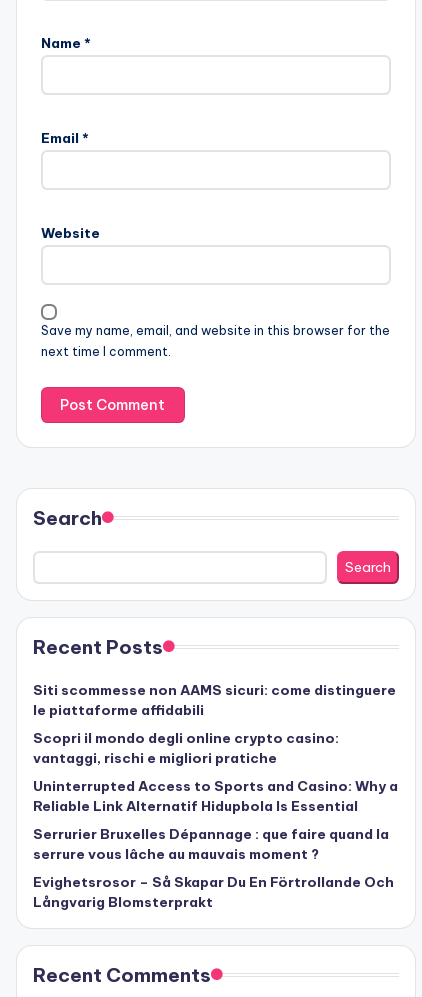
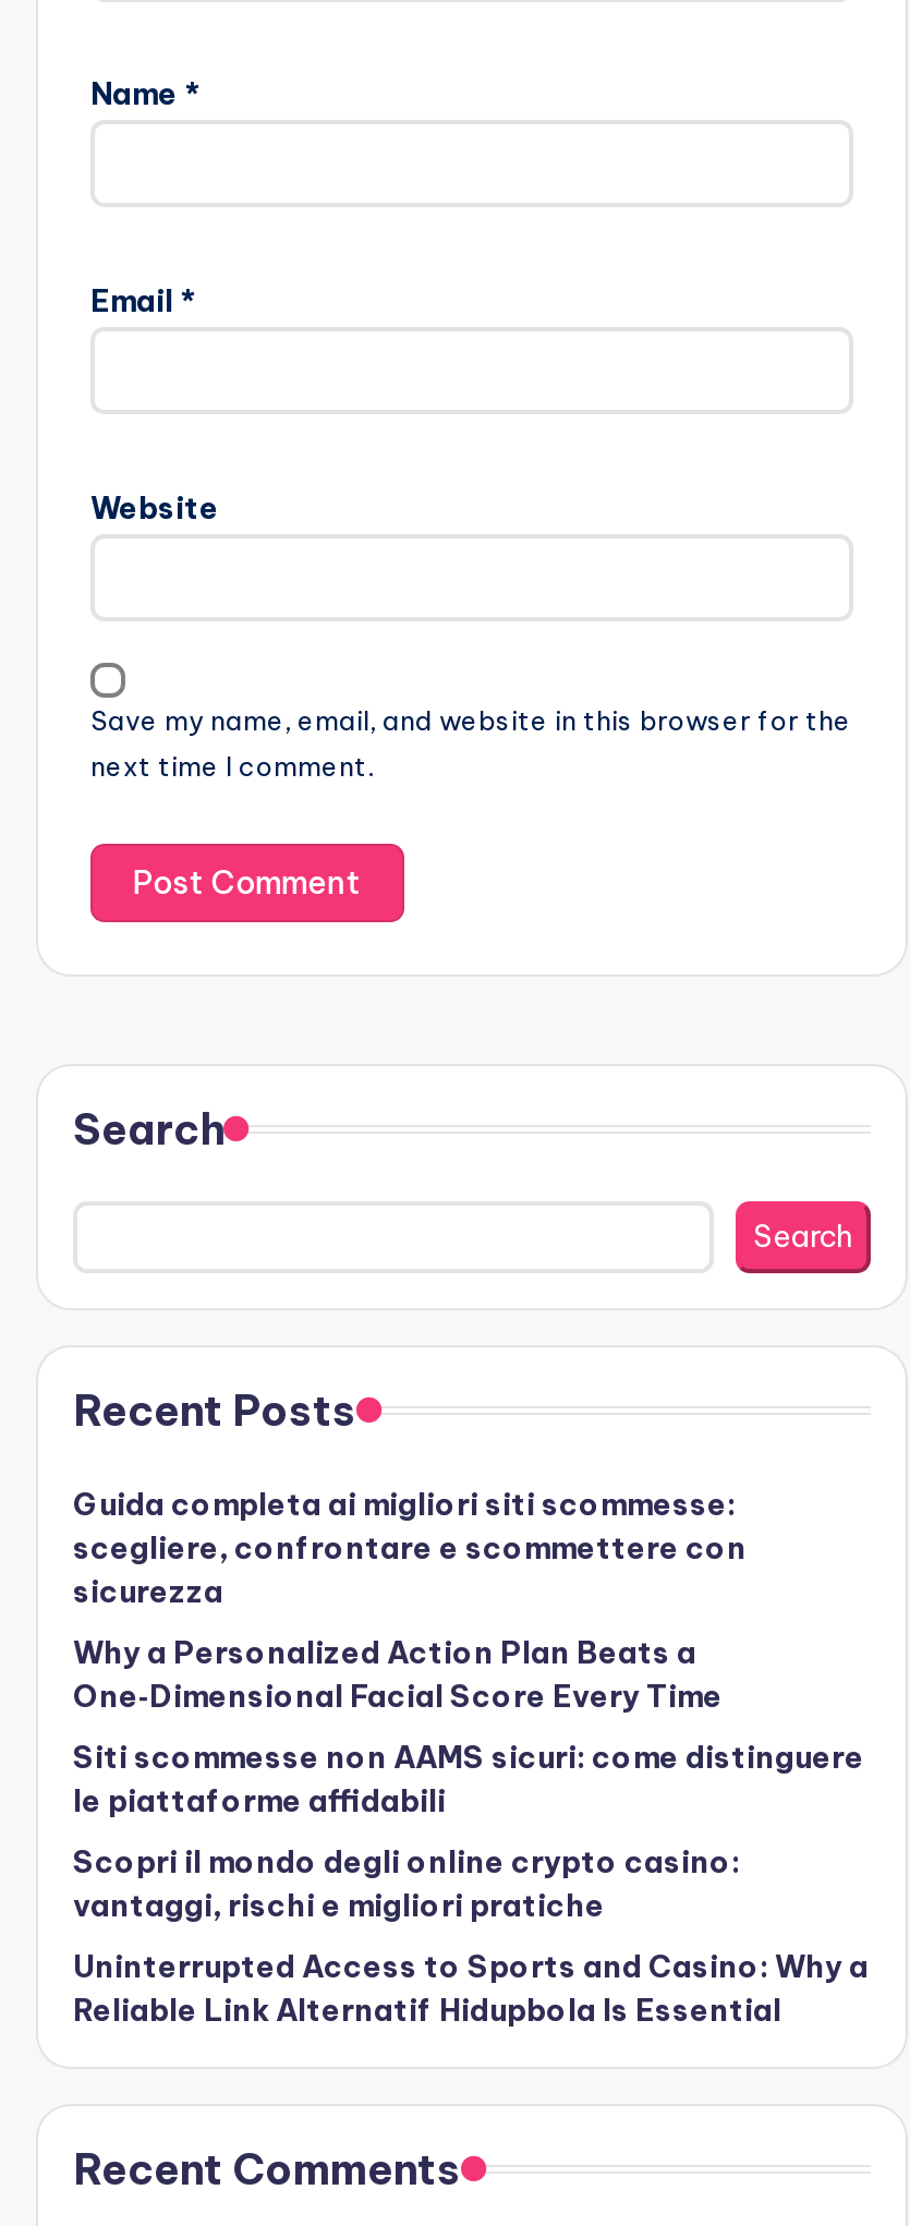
+ Guida completa ai migliori siti scommesse:
+ scegliere, confrontare e scommettere con
+ sicurezza
+ Why a Personalized Action Plan Beats a
+ One‑Dimensional Facial Score Every Time

moved down: Siti scommesse non AAMS sicuri: come distinguere | le piattaforme affidabili | Scopri il mondo degli online crypto casino: | vantaggi, rischi e migliori pratiche | Uninterrupted Access to Sports and Casino: Why a | Reliable Link Alternatif Hidupbola Is Essential

- Serrurier Bruxelles Dépannage : que faire quand la
- serrure vous lâche au mauvais moment ?
- Evighetsrosor – Så Skapar Du En Förtrollande Och
- Långvarig Blomsterprakt
